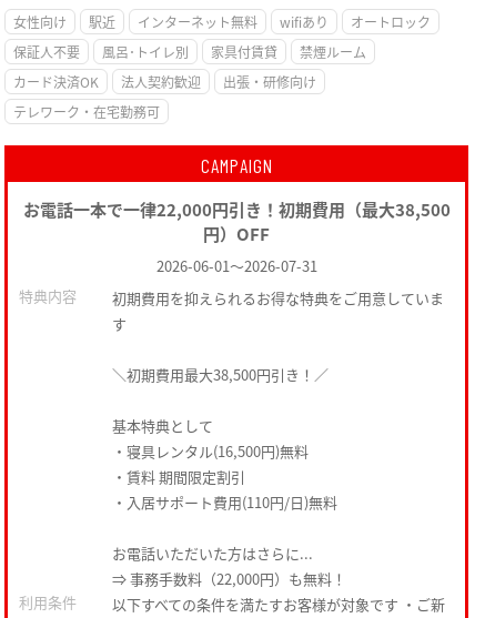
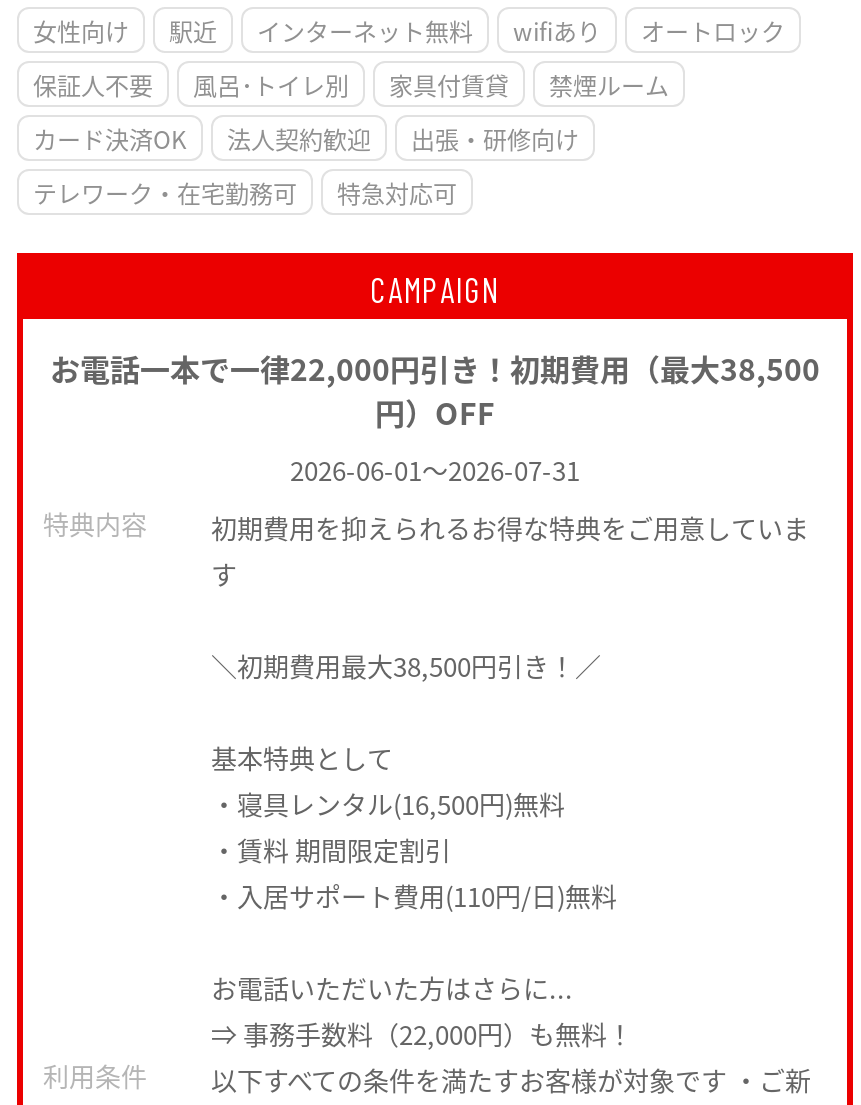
+ 特急対応可
